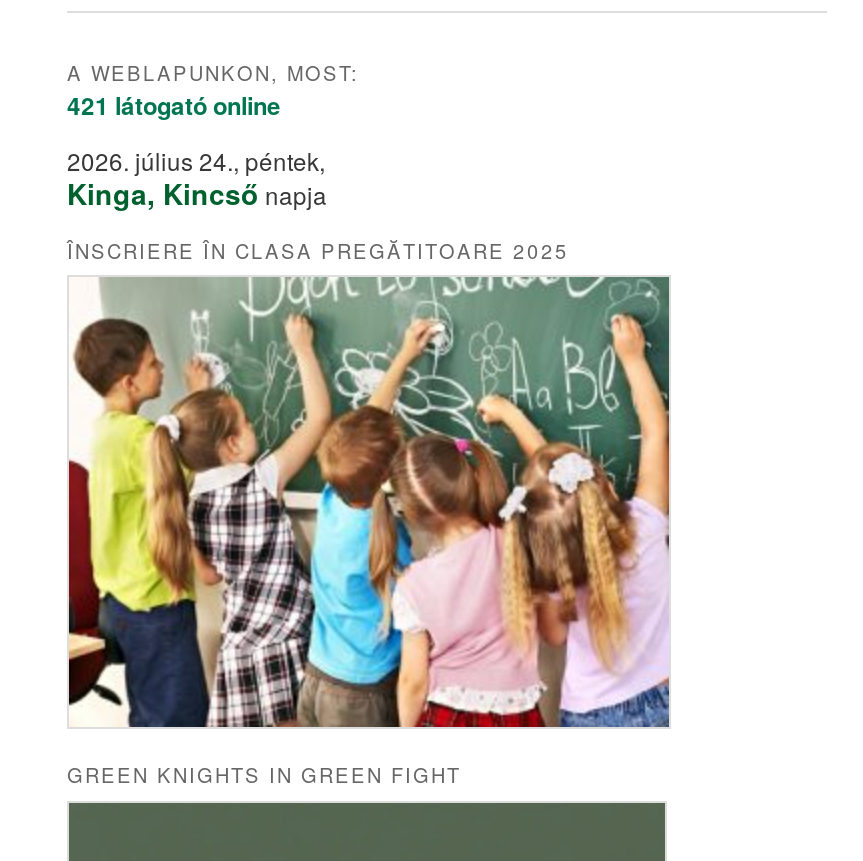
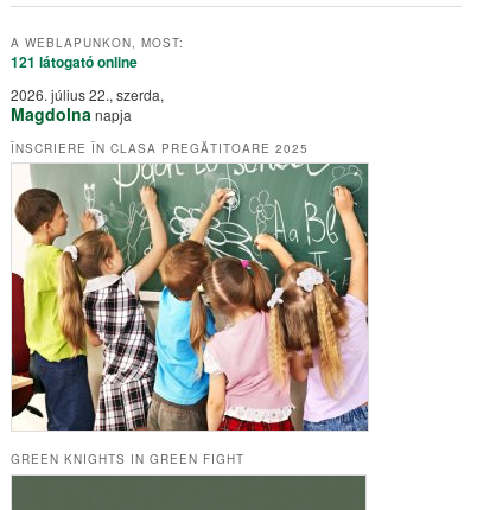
- 421 látogató online
+ 121 látogató online

- 2026. július 24., péntek,
- Kinga, Kincsőnapja
+ 2026. július 22., szerda,
+ Magdolnanapja
